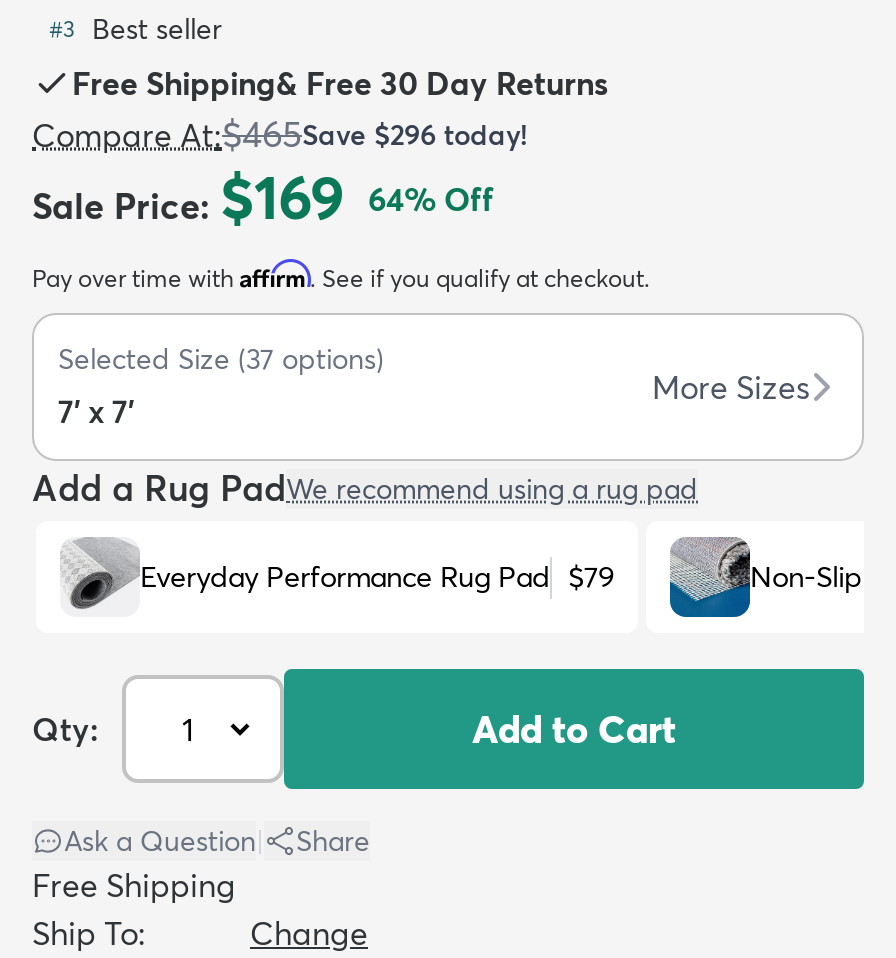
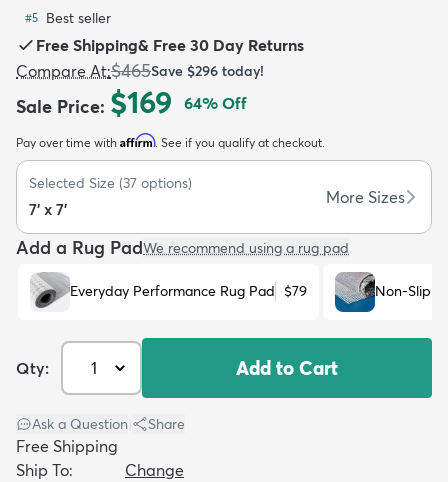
- #3 Best seller
+ #5 Best seller
